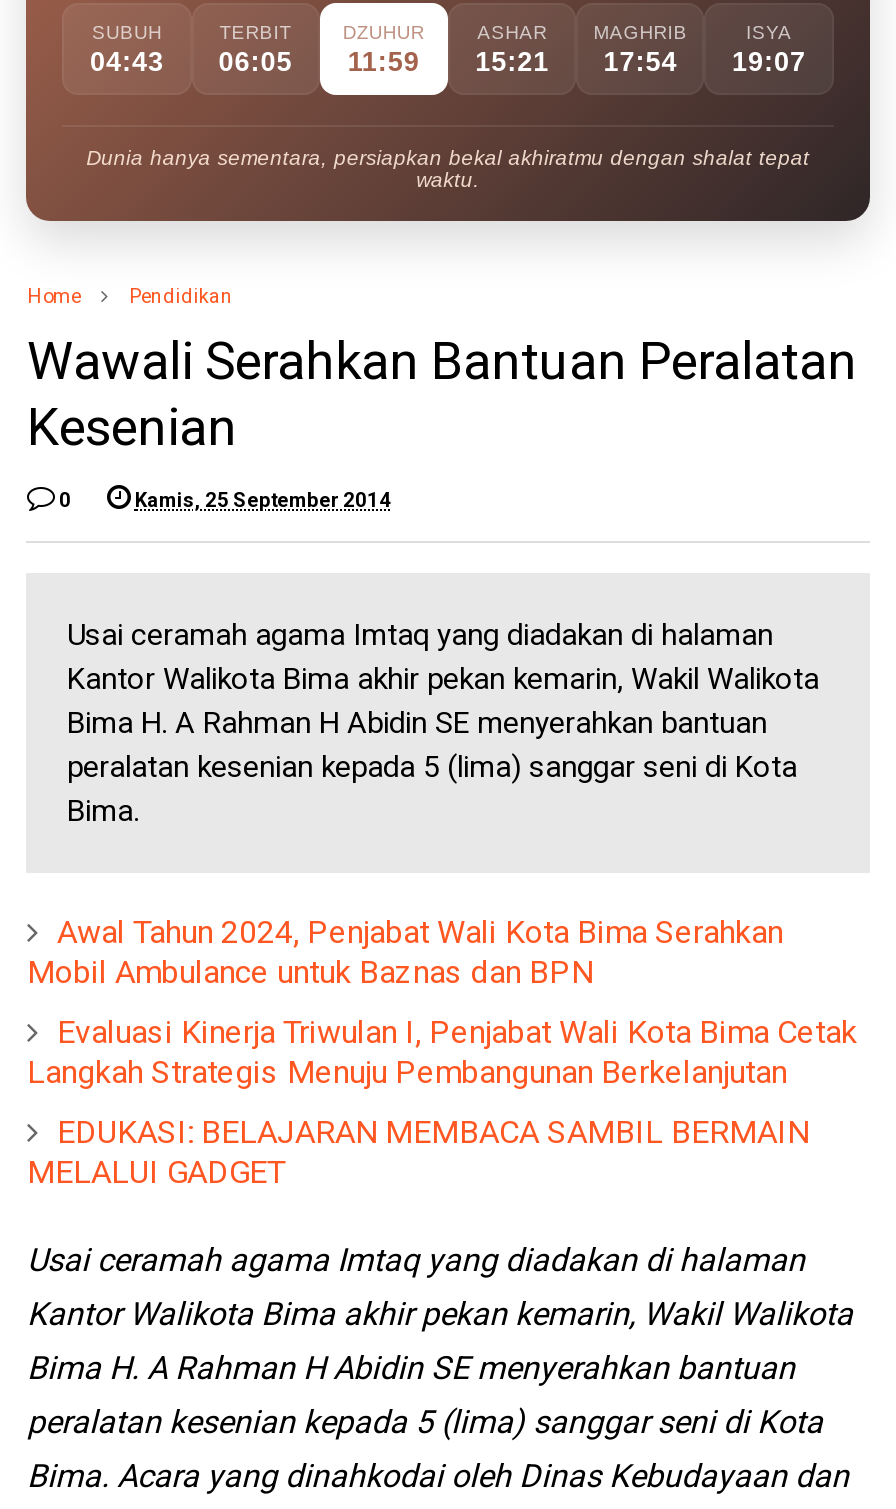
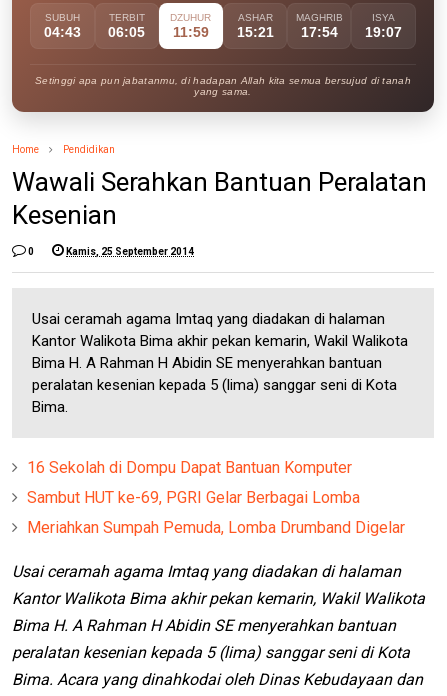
- Dunia hanya sementara, persiapkan bekal akhiratmu dengan shalat tepat
- waktu.
+ Setinggi apa pun jabatanmu, di hadapan Allah kita semua bersujud di tanah
+ yang sama.

- Awal Tahun 2024, Penjabat Wali Kota Bima Serahkan
- Mobil Ambulance untuk Baznas dan BPN
+ 16 Sekolah di Dompu Dapat Bantuan Komputer

- Evaluasi Kinerja Triwulan I, Penjabat Wali Kota Bima Cetak
- Langkah Strategis Menuju Pembangunan Berkelanjutan
+ Sambut HUT ke-69, PGRI Gelar Berbagai Lomba

- EDUKASI: BELAJARAN MEMBACA SAMBIL BERMAIN
- MELALUI GADGET
+ Meriahkan Sumpah Pemuda, Lomba Drumband Digelar
